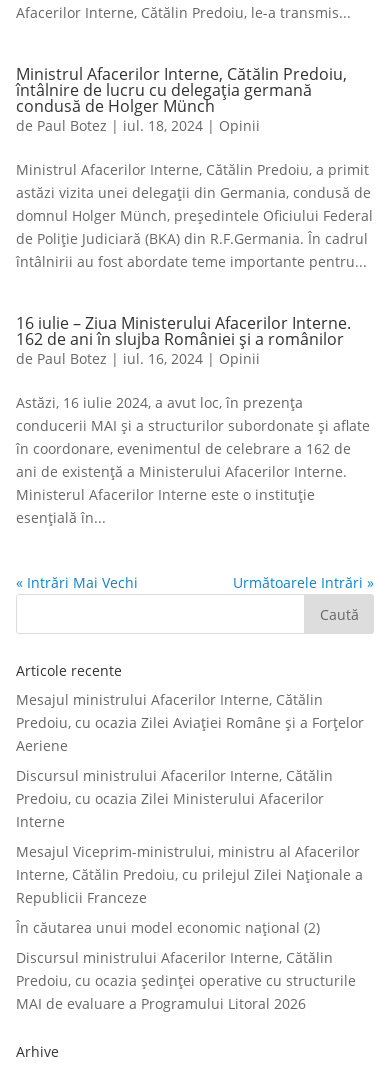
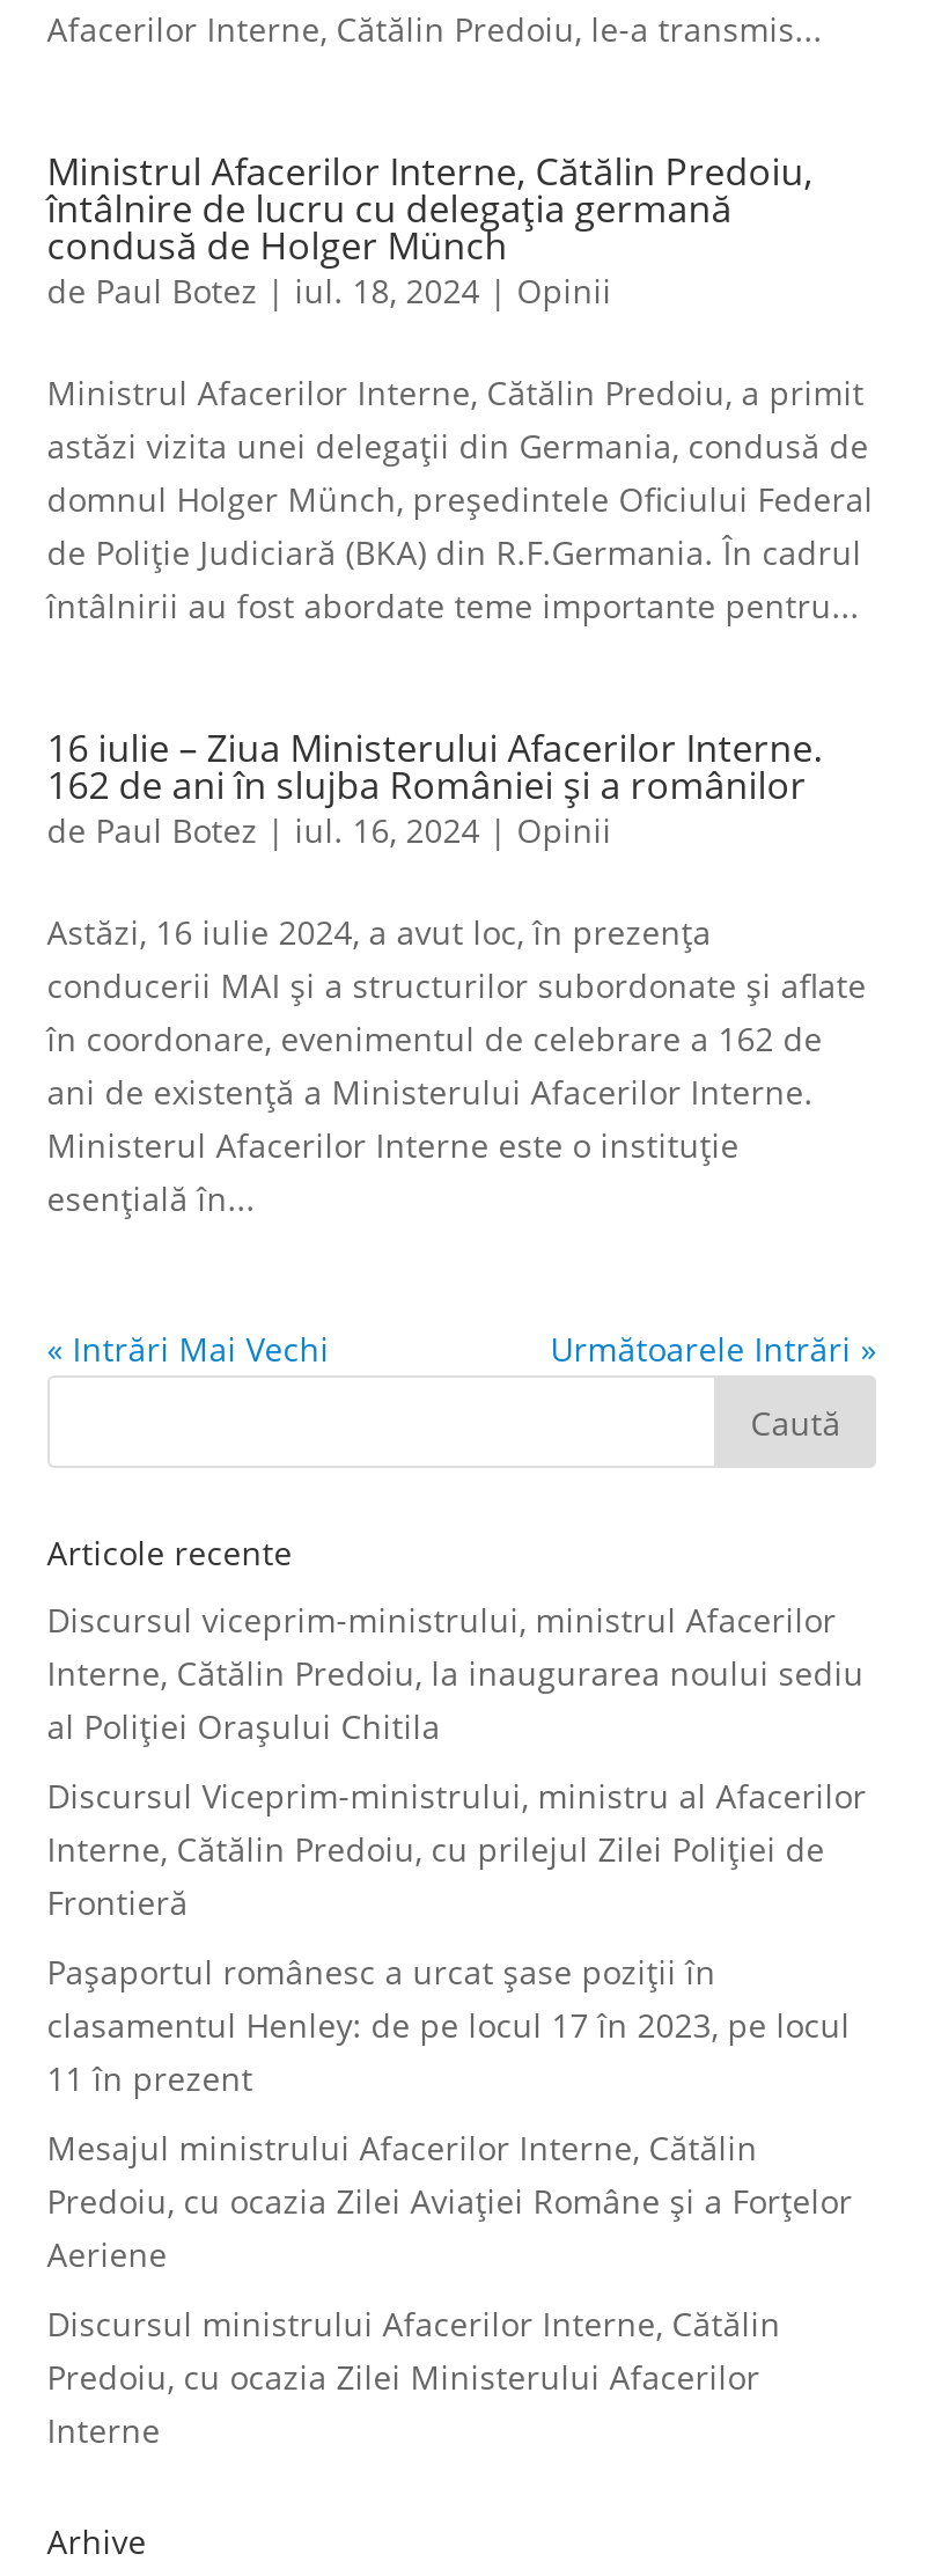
+ Discursul viceprim-ministrului, ministrul Afacerilor
+ Interne, Cătălin Predoiu, la inaugurarea noului sediu
+ al Poliției Orașului Chitila
+ Discursul Viceprim-ministrului, ministru al Afacerilor
+ Interne, Cătălin Predoiu, cu prilejul Zilei Poliției de
+ Frontieră
+ Pașaportul românesc a urcat șase poziții în
+ clasamentul Henley: de pe locul 17 în 2023, pe locul
+ 11 în prezent

moved down: Mesajul ministrului Afacerilor Interne, Cătălin | Predoiu, cu ocazia Zilei Aviației Române și a Forțelor | Aeriene | Discursul ministrului Afacerilor Interne, Cătălin | Predoiu, cu ocazia Zilei Ministerului Afacerilor | Interne

- Mesajul Viceprim-ministrului, ministru al Afacerilor
- Interne, Cătălin Predoiu, cu prilejul Zilei Naționale a
- Republicii Franceze
- În căutarea unui model economic național (2)
- Discursul ministrului Afacerilor Interne, Cătălin
- Predoiu, cu ocazia ședinței operative cu structurile
- MAI de evaluare a Programului Litoral 2026
